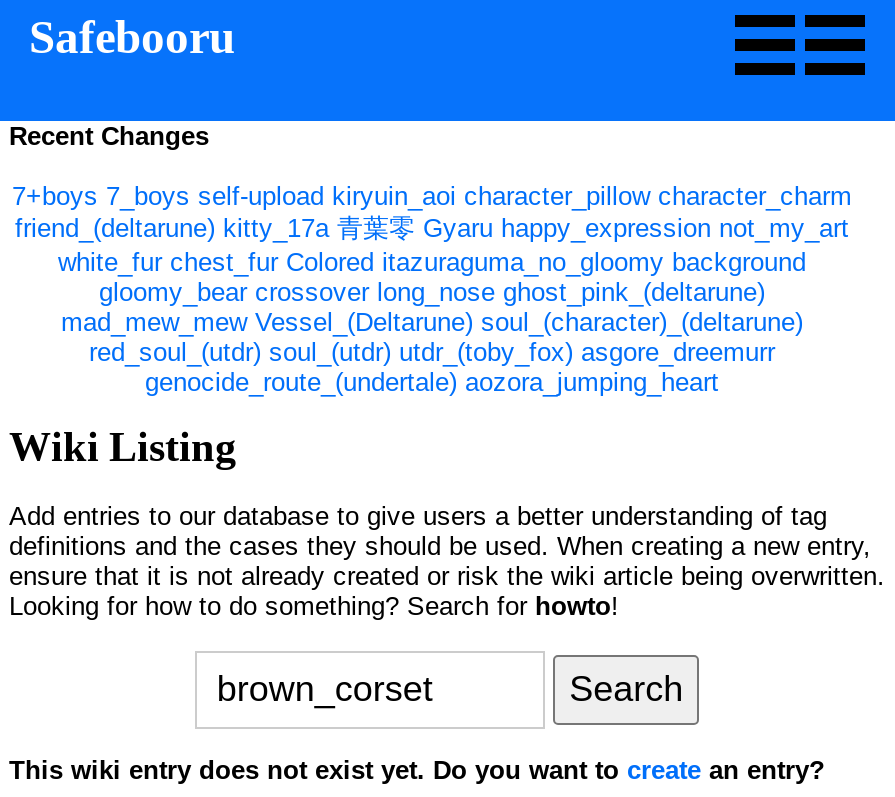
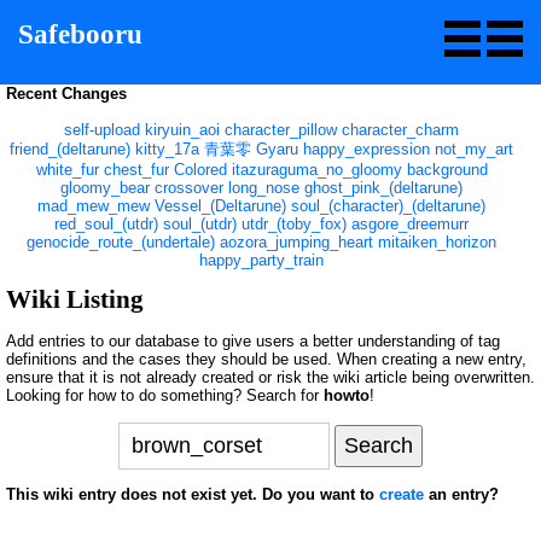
- 7+boys 7_boys self-upload kiryuin_aoi character_pillow character_charm
+ self-upload kiryuin_aoi character_pillow character_charm

- genocide_route_(undertale) aozora_jumping_heart
+ genocide_route_(undertale) aozora_jumping_heart mitaiken_horizon
+ happy_party_train
